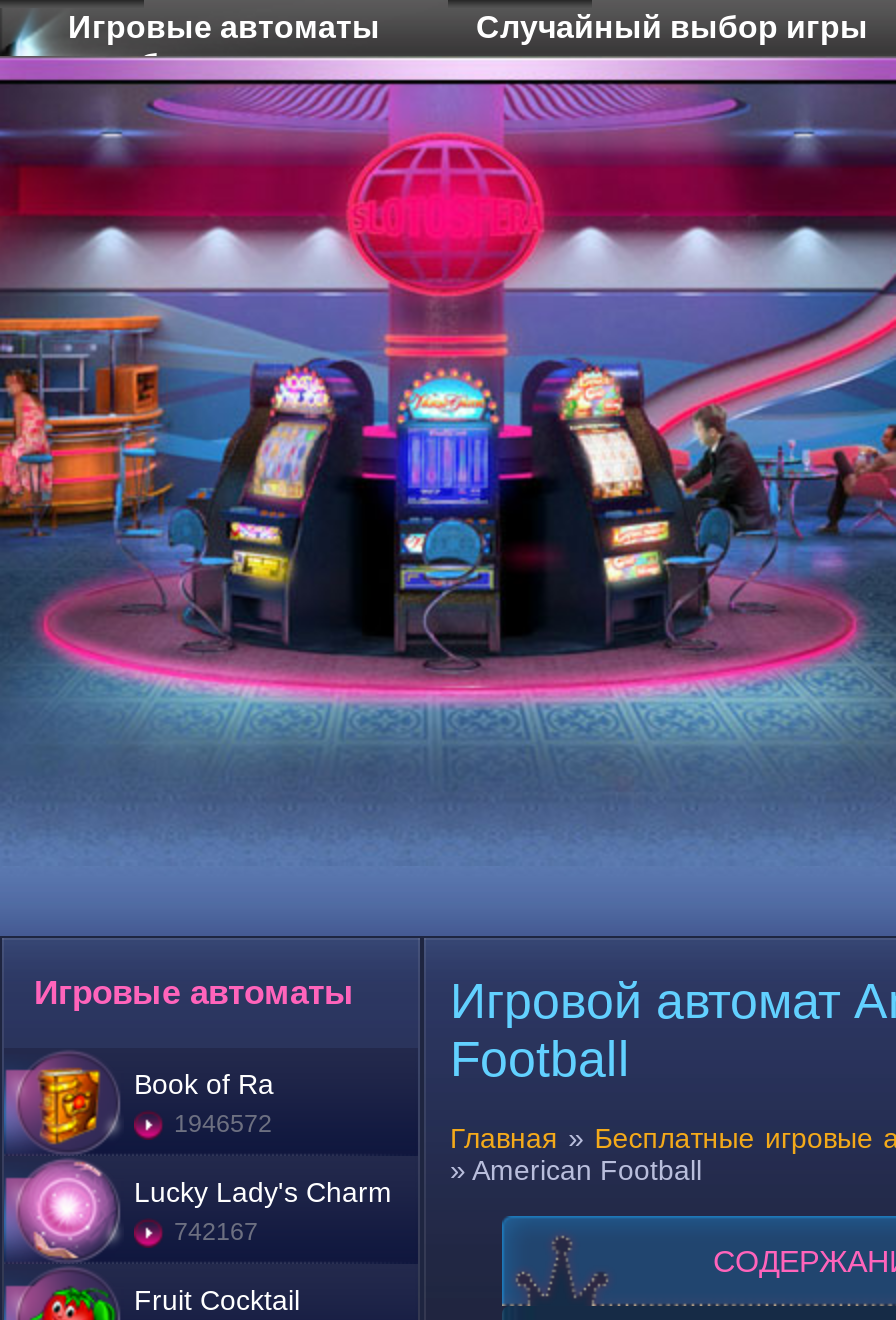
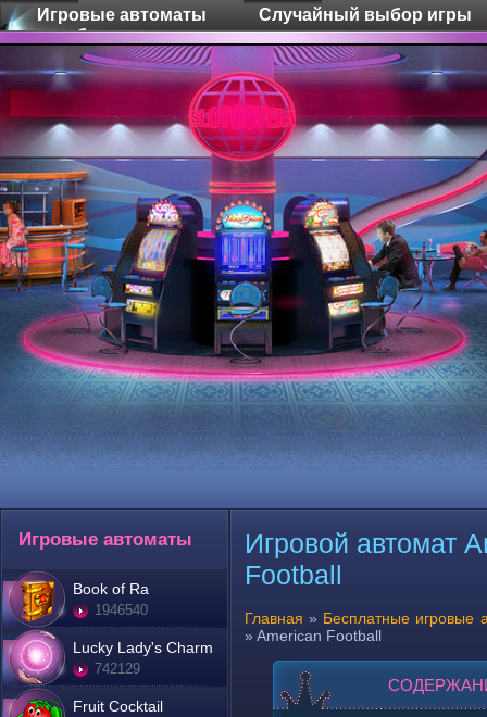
- 1946572
+ 1946540

- 742167
+ 742129
